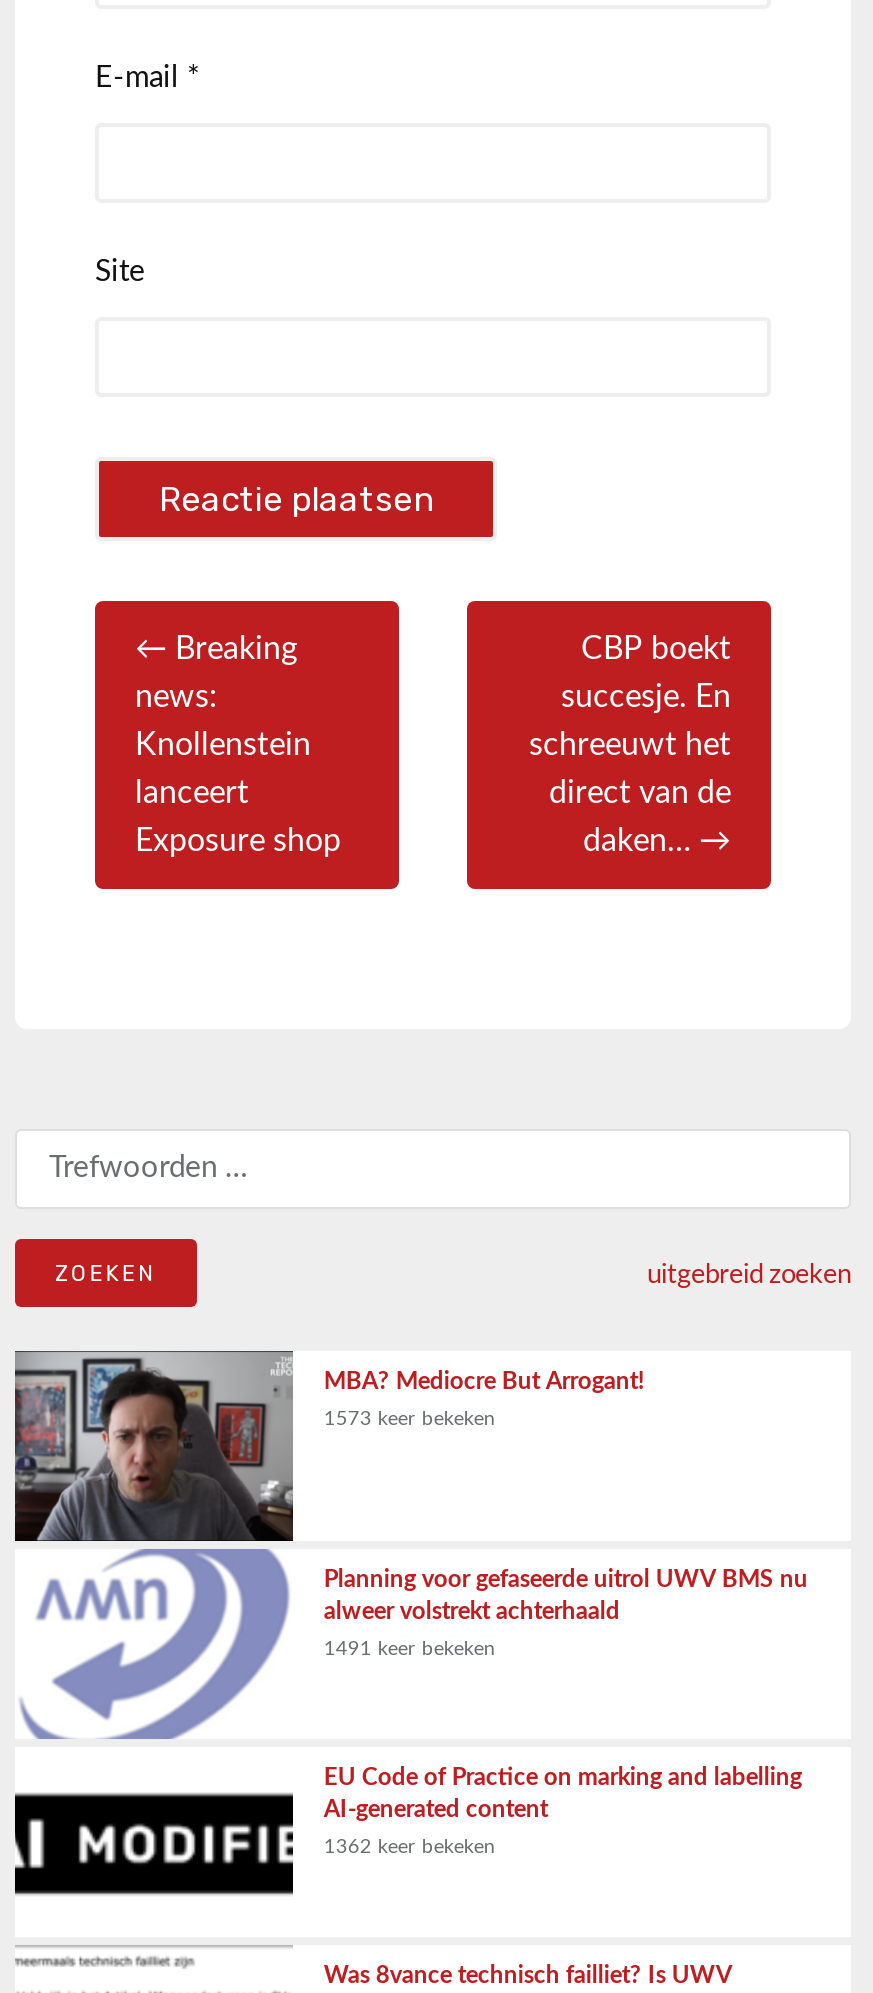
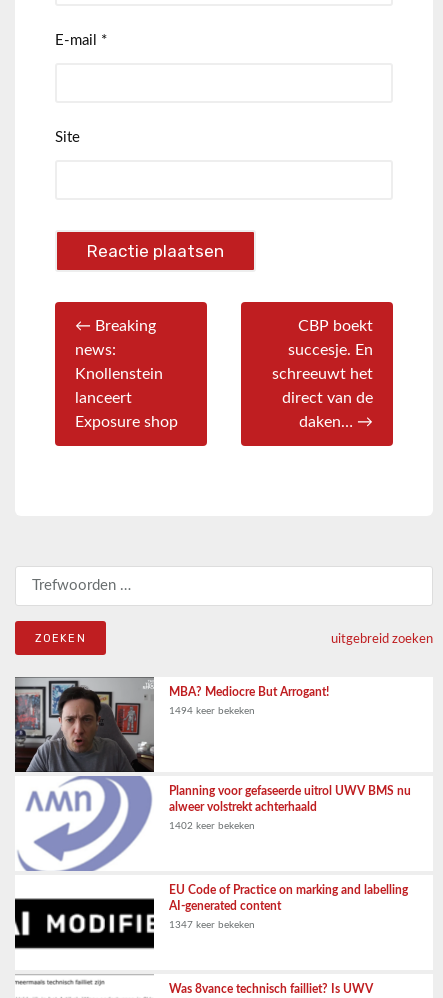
- 1573 keer bekeken
+ 1494 keer bekeken

- 1491 keer bekeken
+ 1402 keer bekeken

- 1362 keer bekeken
+ 1347 keer bekeken
